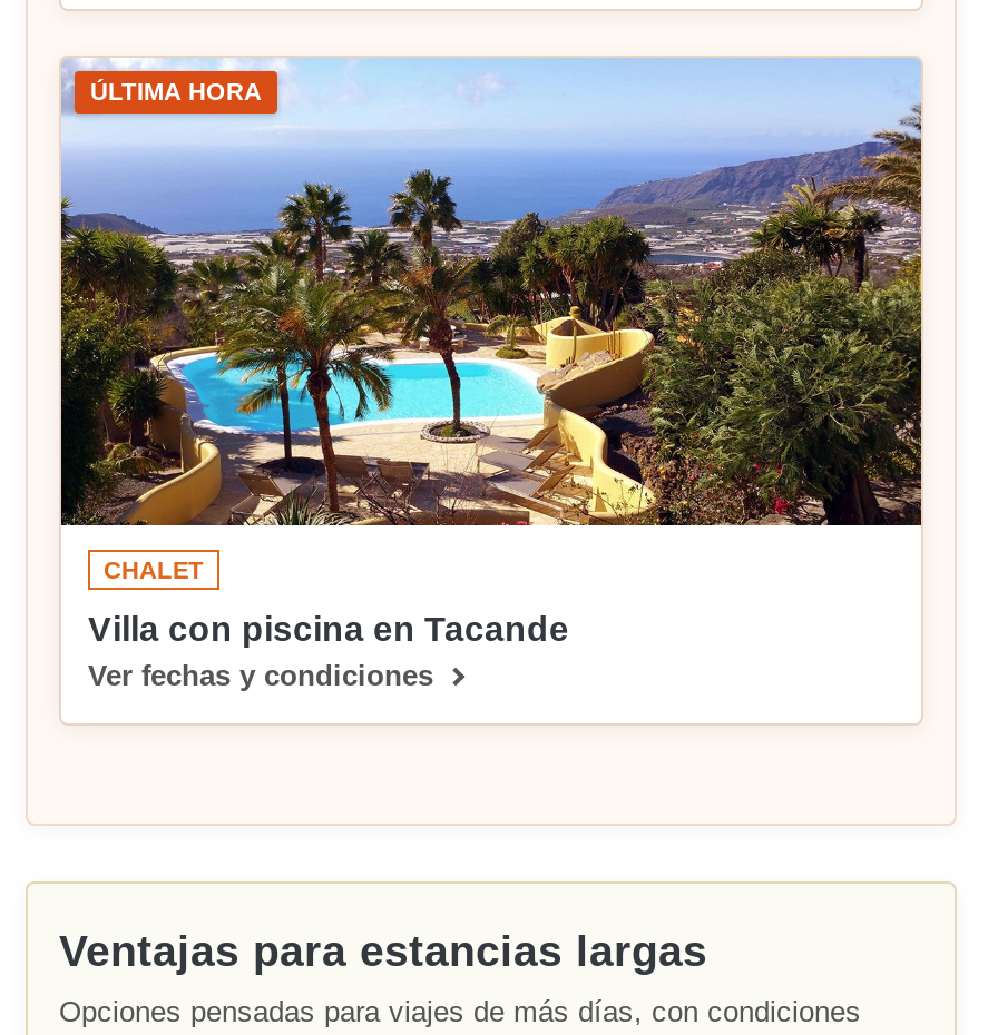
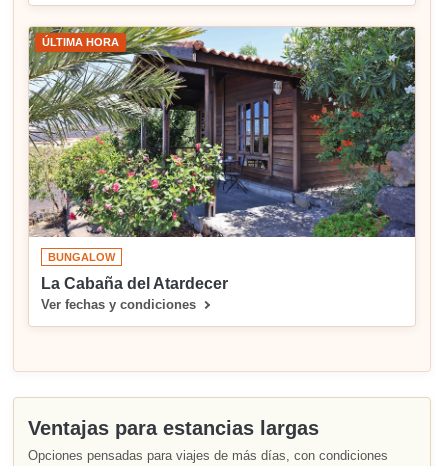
- [image]
- CHALET
+ [image]
+ BUNGALOW

- Villa con piscina en Tacande
+ La Cabaña del Atardecer
